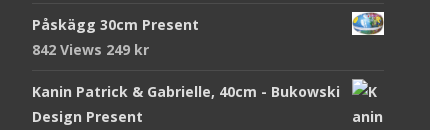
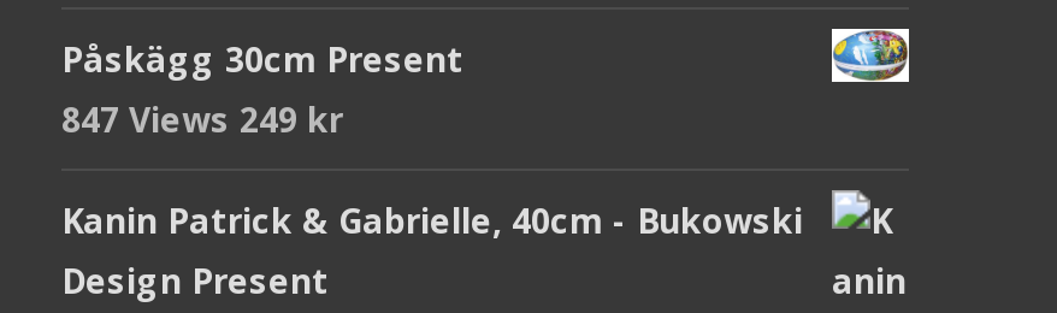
- 842 Views 249 kr
+ 847 Views 249 kr
